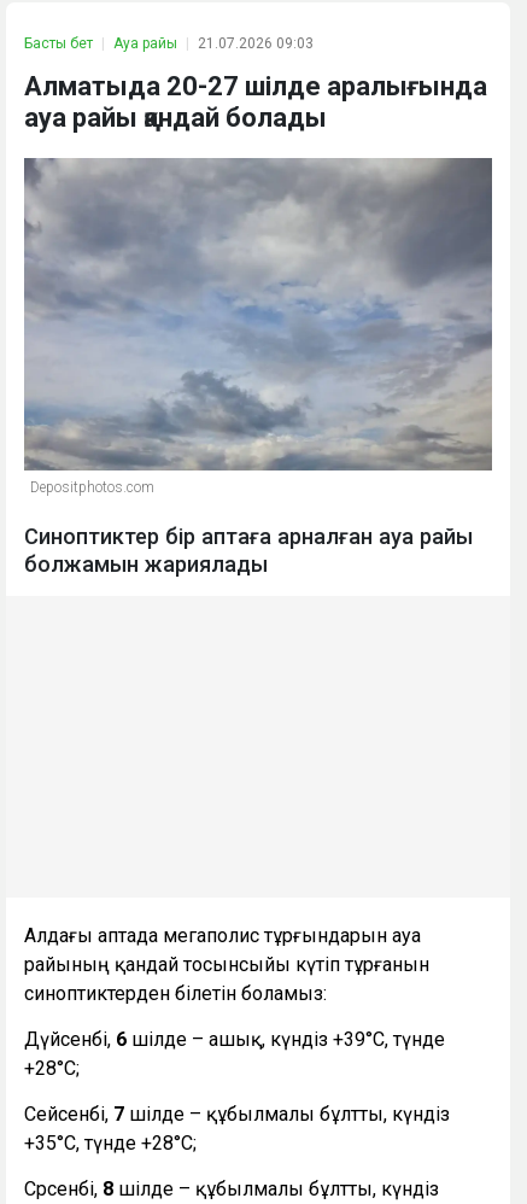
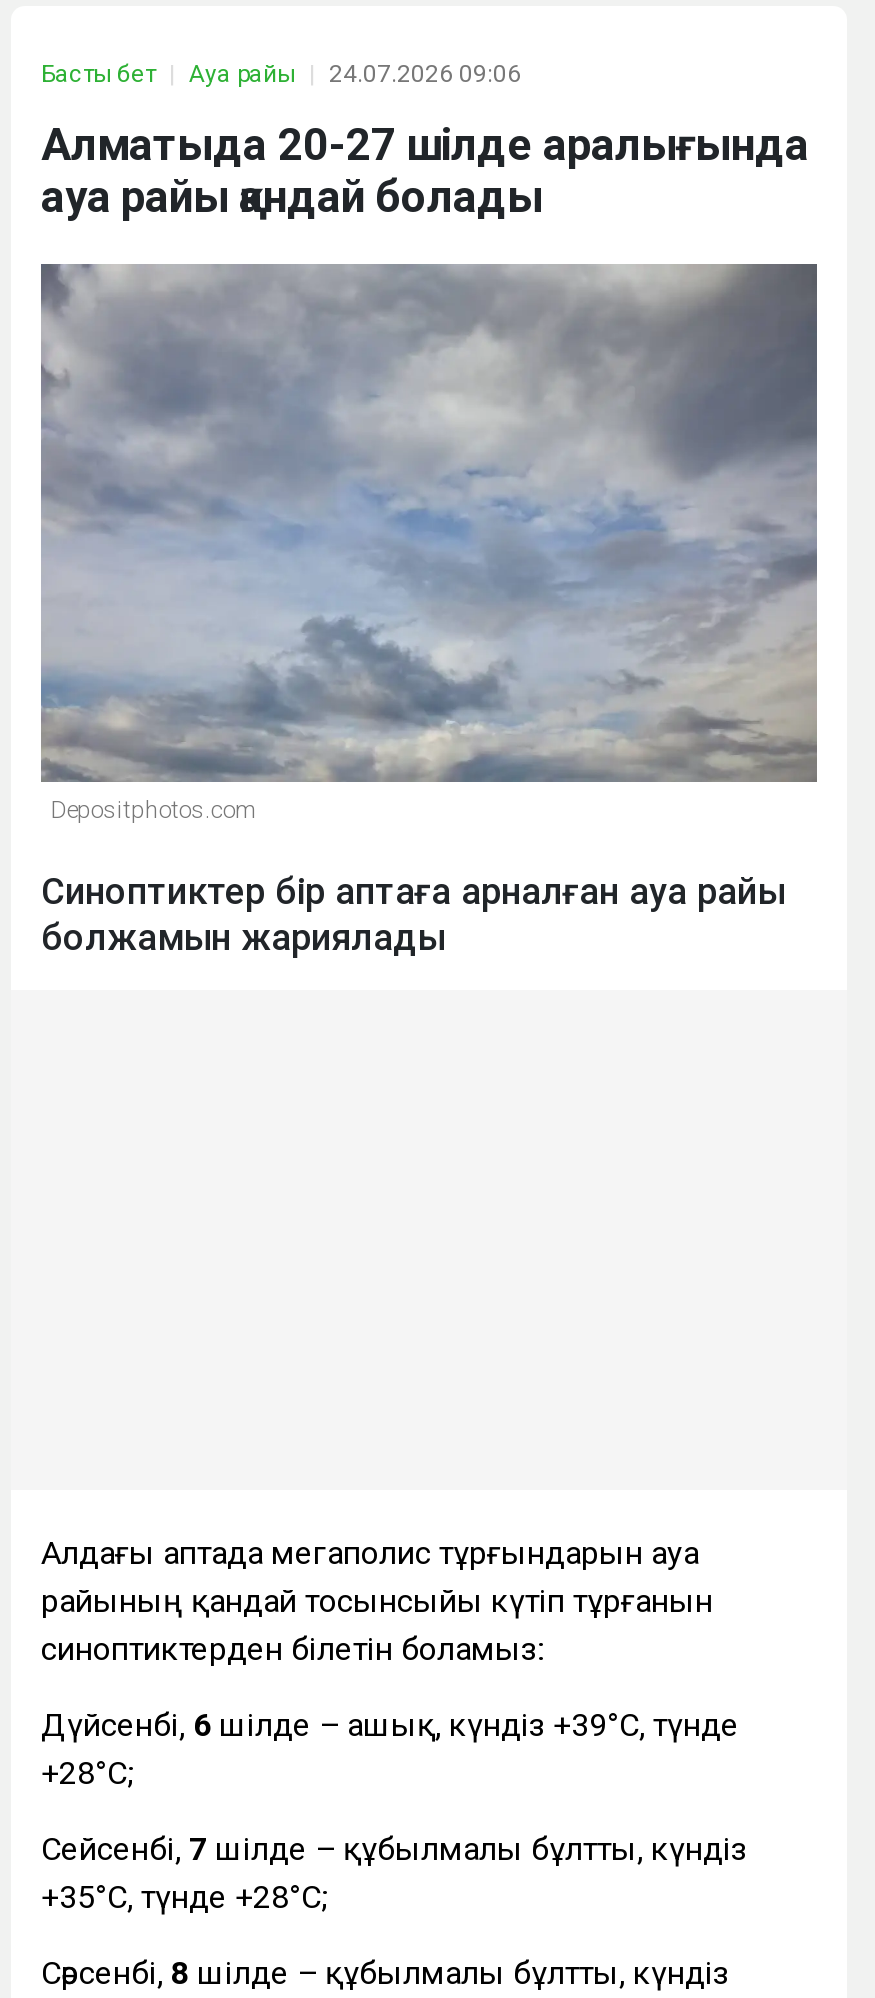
- Басты бет Ауа райы 21.07.2026 09:03
+ Басты бет Ауа райы 24.07.2026 09:06
